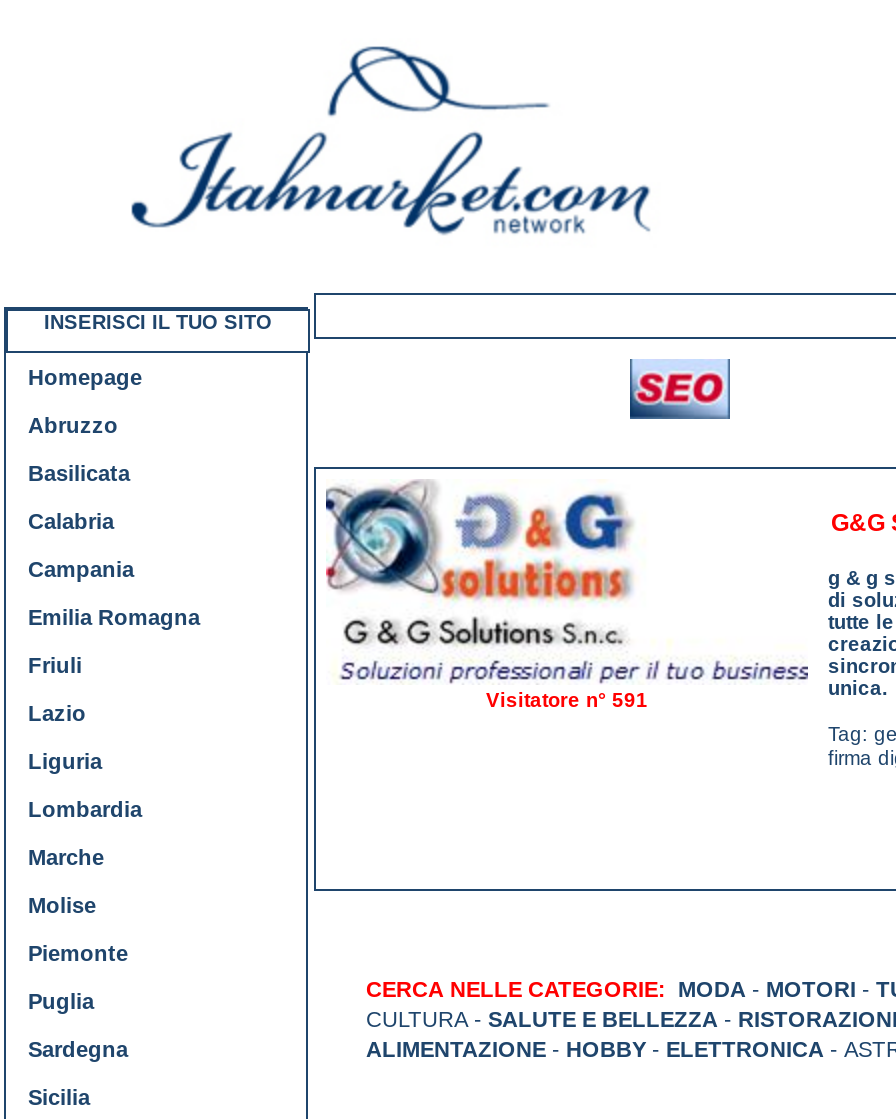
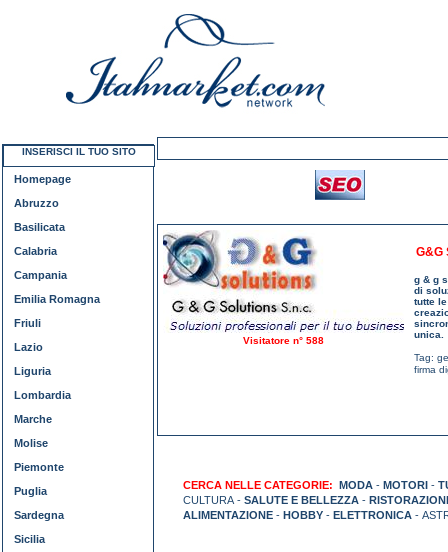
- Visitatore n° 591
+ Visitatore n° 588
